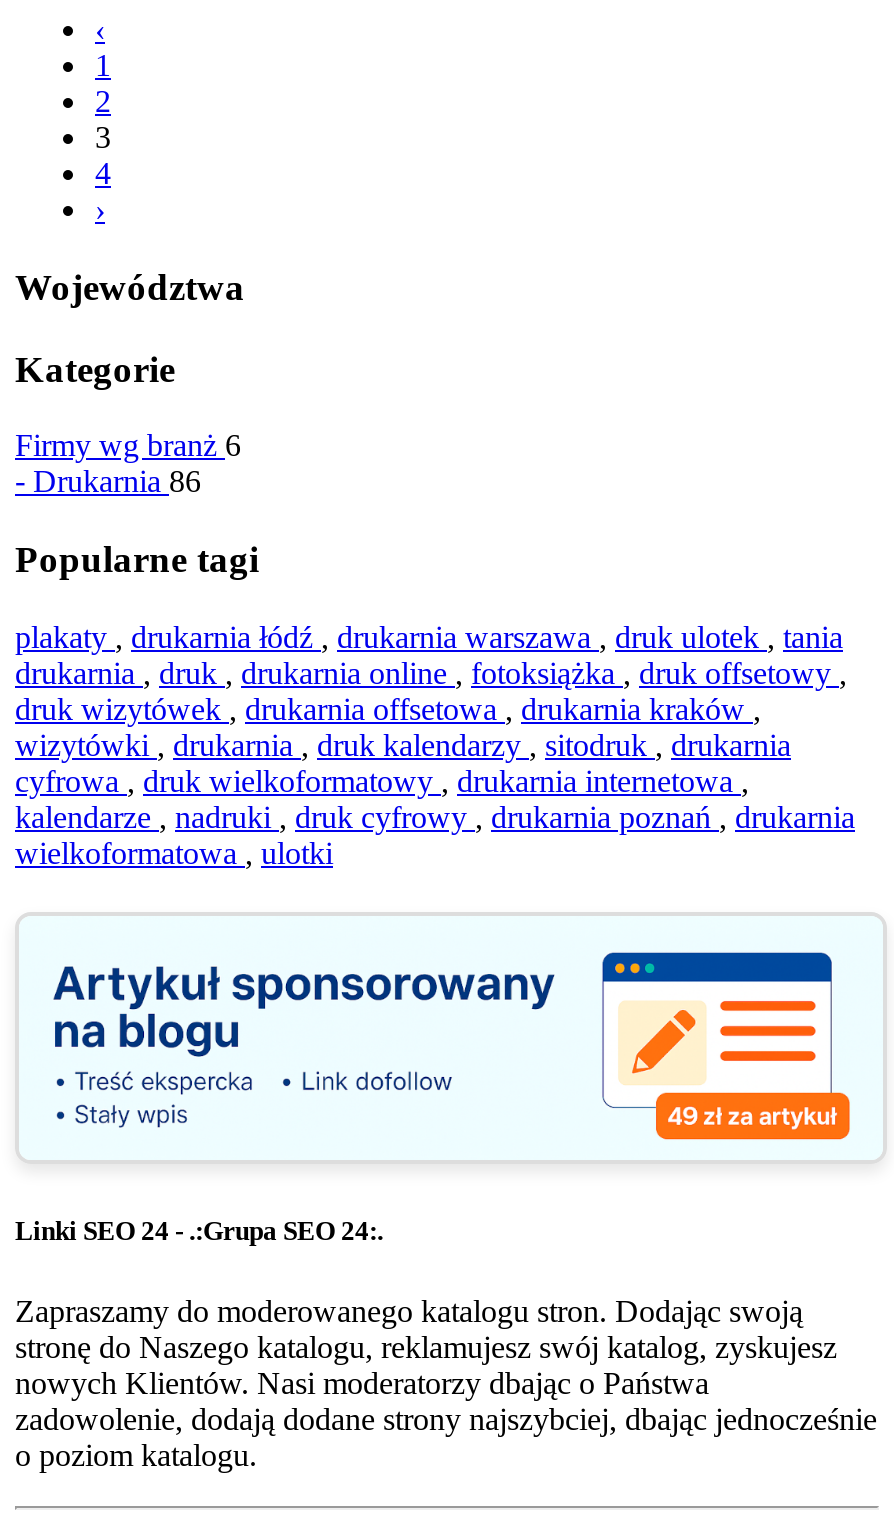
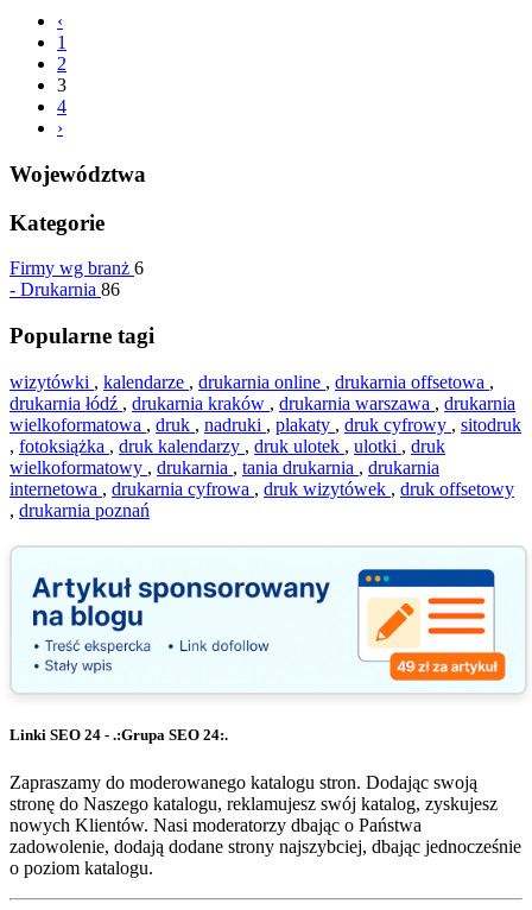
- plakaty, drukarnia łódź, drukarnia warszawa, druk ulotek, tania
- drukarnia, druk, drukarnia online, fotoksiążka, druk offsetowy,
- druk wizytówek, drukarnia offsetowa, drukarnia kraków,
- wizytówki, drukarnia, druk kalendarzy, sitodruk, drukarnia
- cyfrowa, druk wielkoformatowy, drukarnia internetowa,
- kalendarze, nadruki, druk cyfrowy, drukarnia poznań, drukarnia
- wielkoformatowa, ulotki
+ wizytówki, kalendarze, drukarnia online, drukarnia offsetowa,
+ drukarnia łódź, drukarnia kraków, drukarnia warszawa, drukarnia
+ wielkoformatowa, druk, nadruki, plakaty, druk cyfrowy, sitodruk
+ , fotoksiążka, druk kalendarzy, druk ulotek, ulotki, druk
+ wielkoformatowy, drukarnia, tania drukarnia, drukarnia
+ internetowa, drukarnia cyfrowa, druk wizytówek, druk offsetowy
+ , drukarnia poznań
